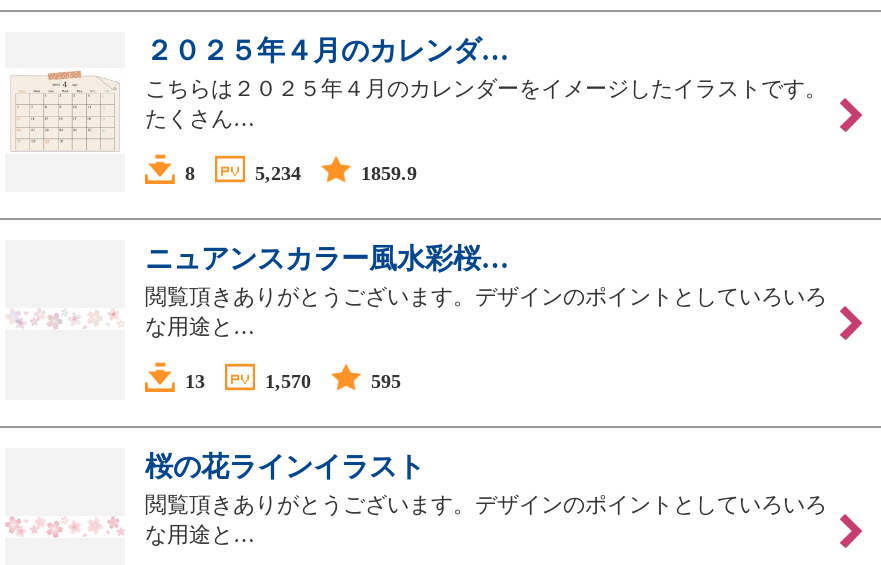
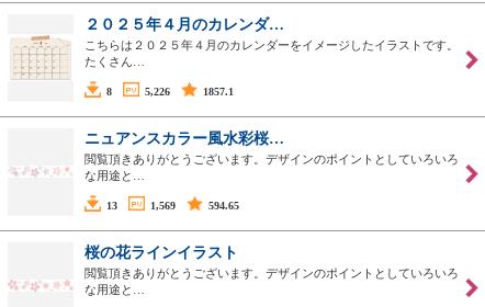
- 5,234
+ 5,226

- 1859.9
+ 1857.1

- 1,570
+ 1,569

- 595
+ 594.65
